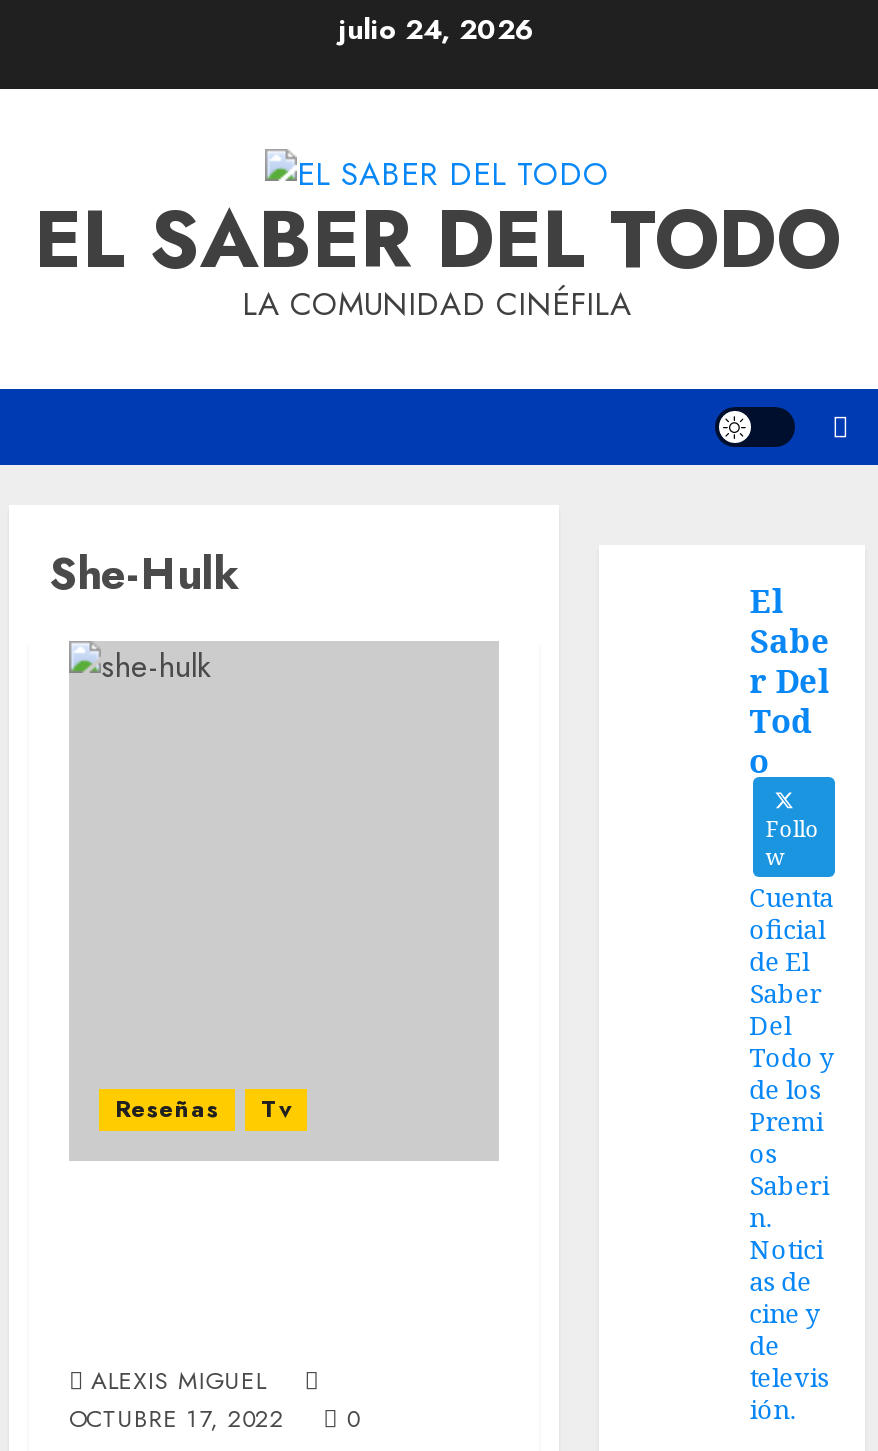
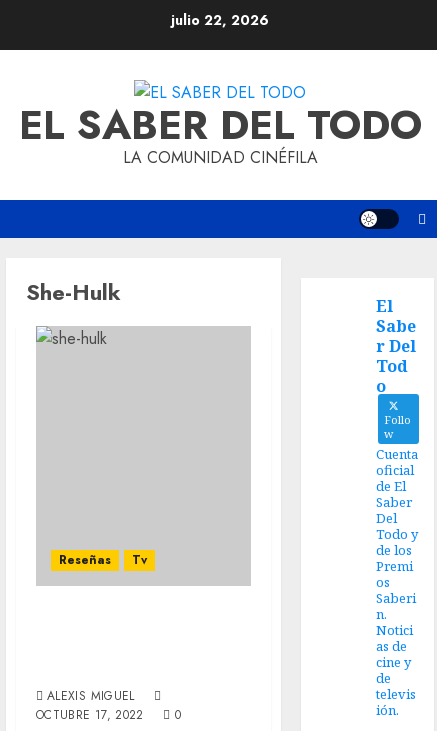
- julio 24, 2026
+ julio 22, 2026
